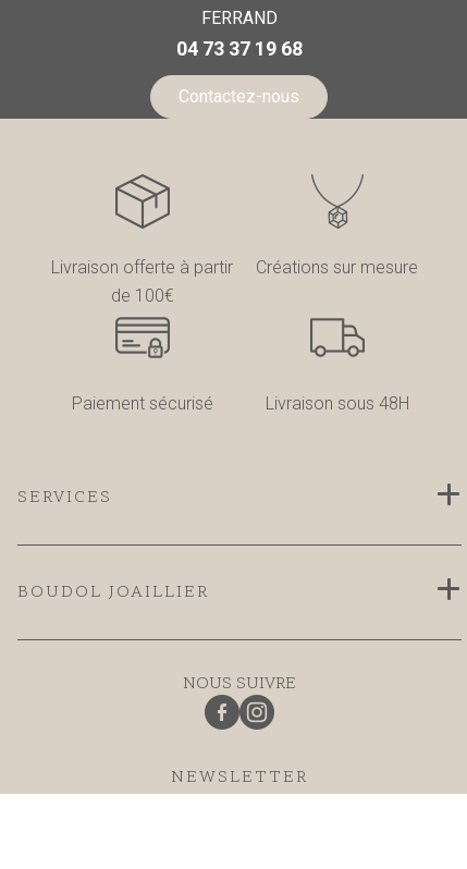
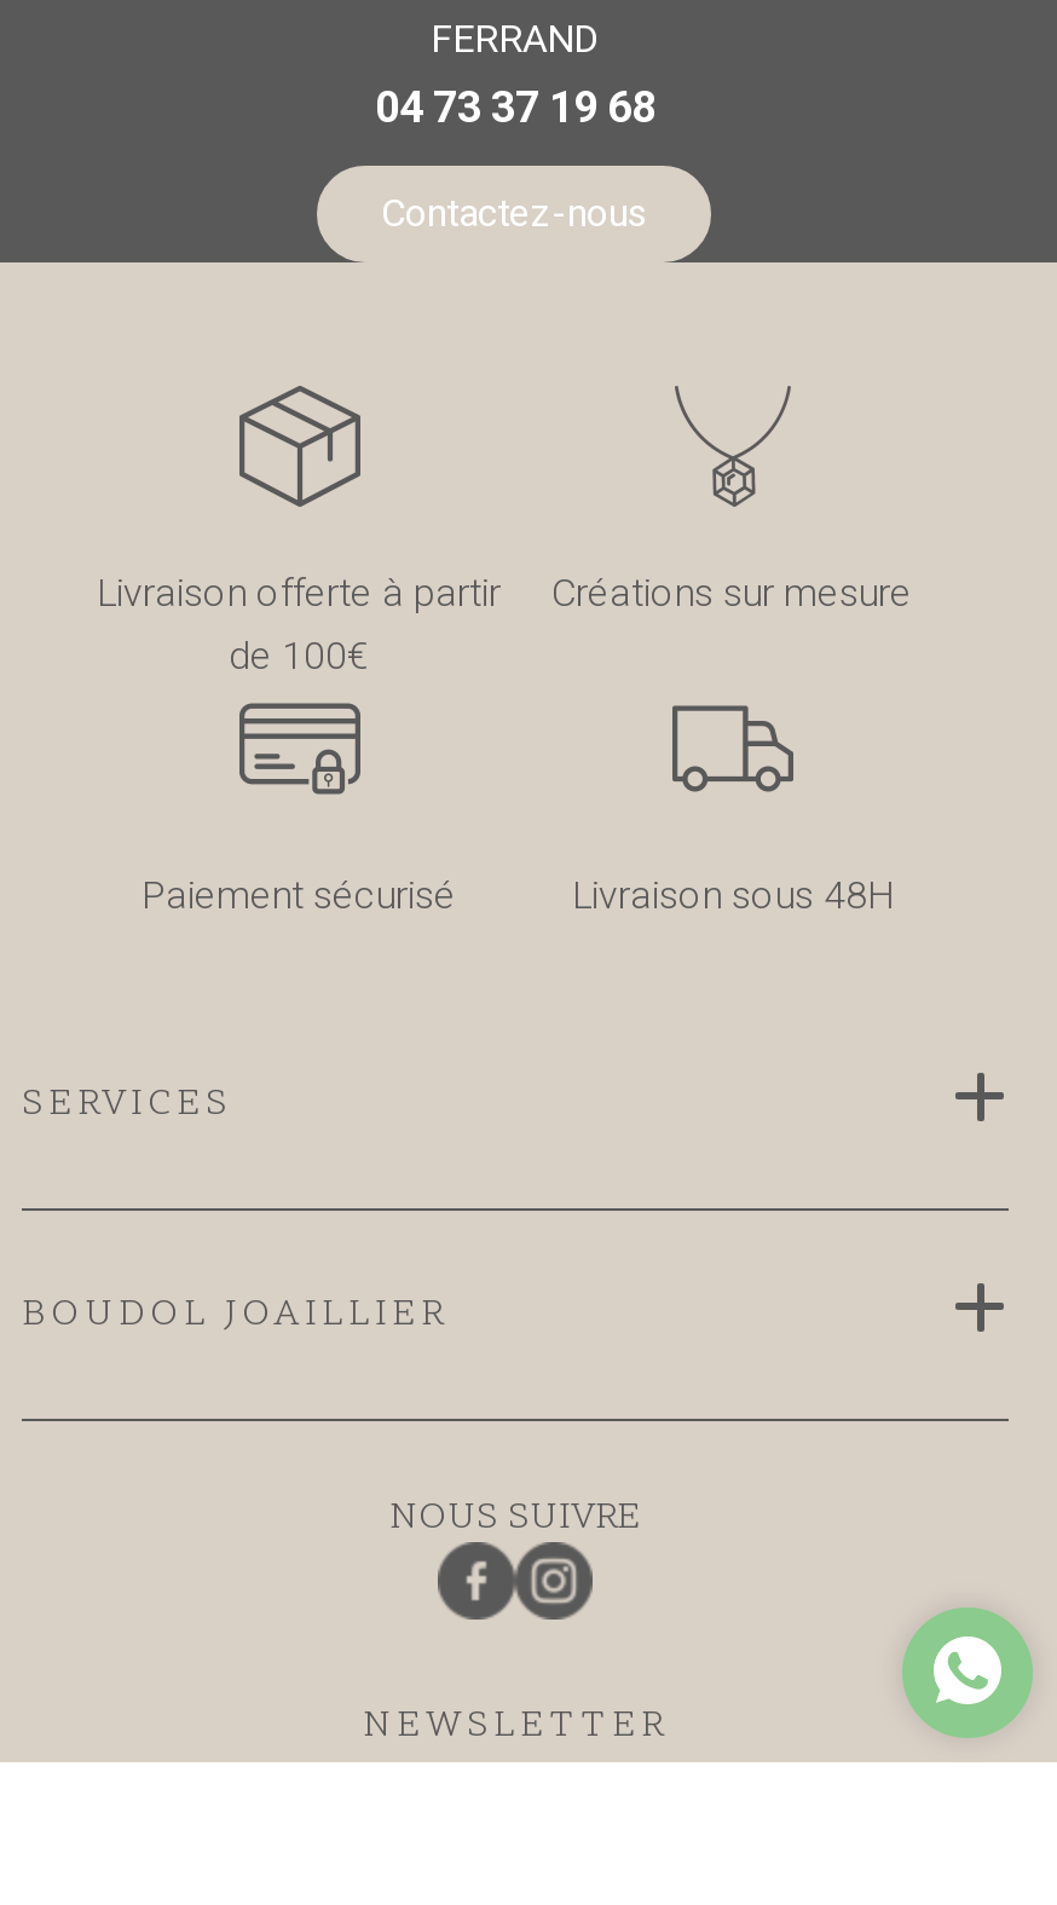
+ [image]
